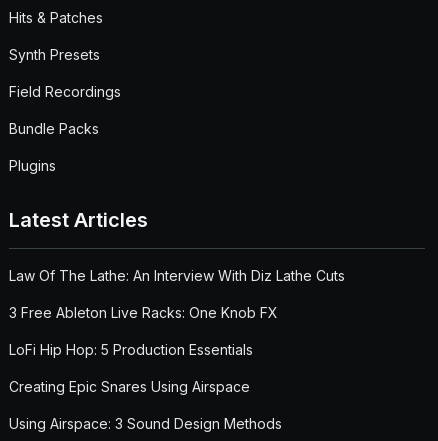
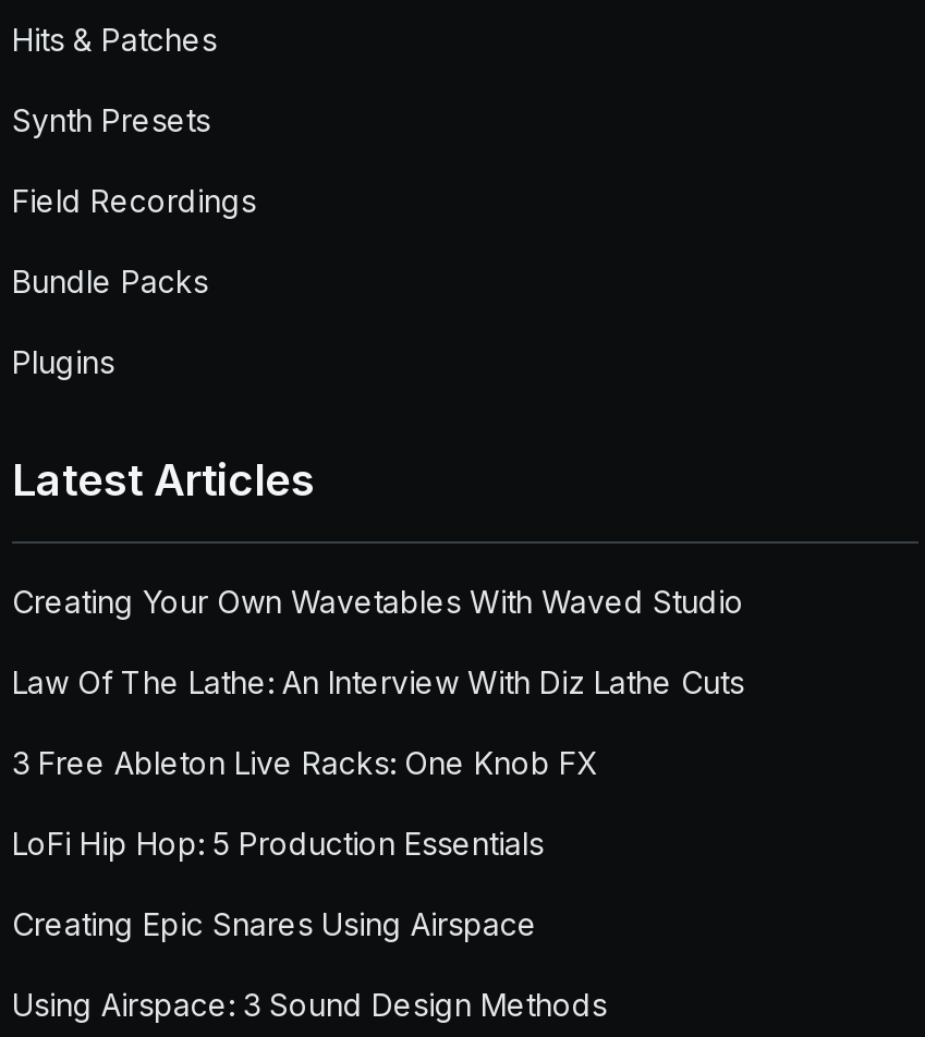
+ Creating Your Own Wavetables With Waved Studio
